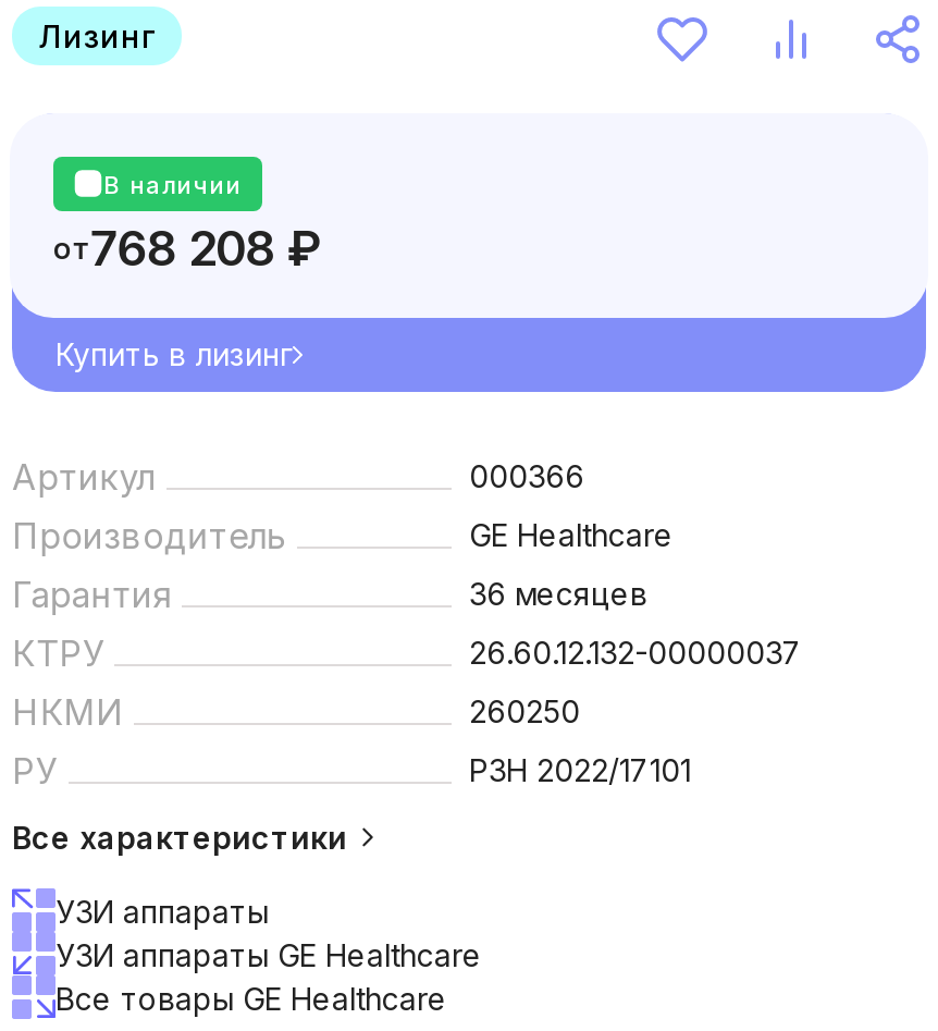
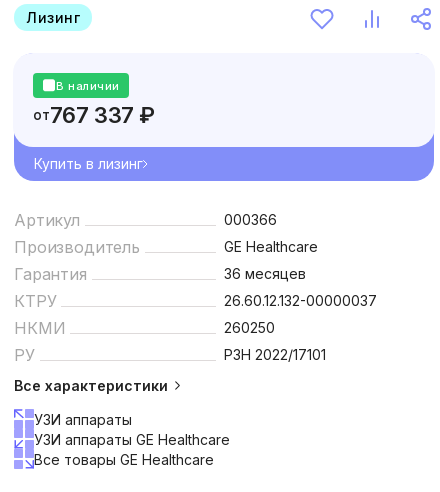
- от768 208 ₽
+ от767 337 ₽
